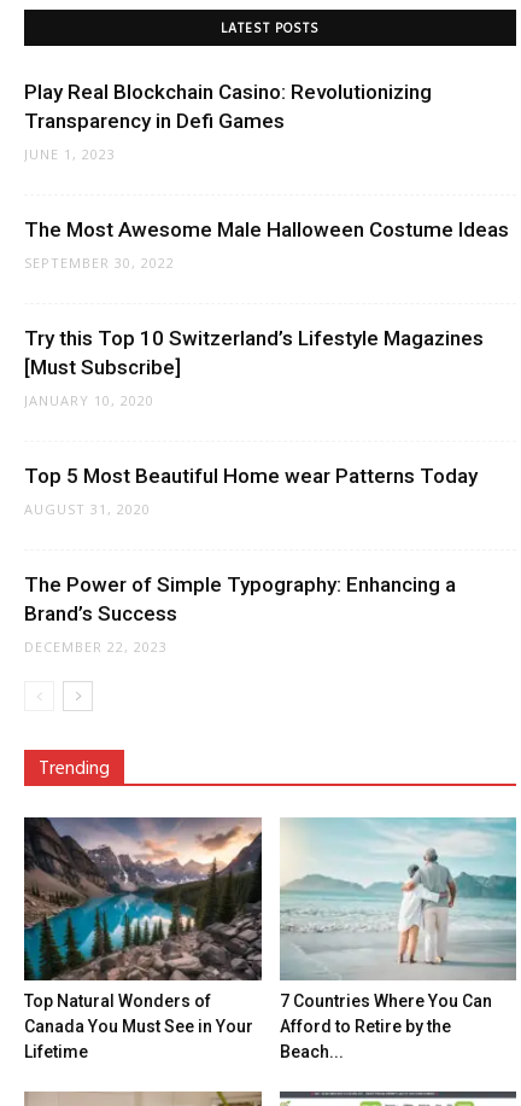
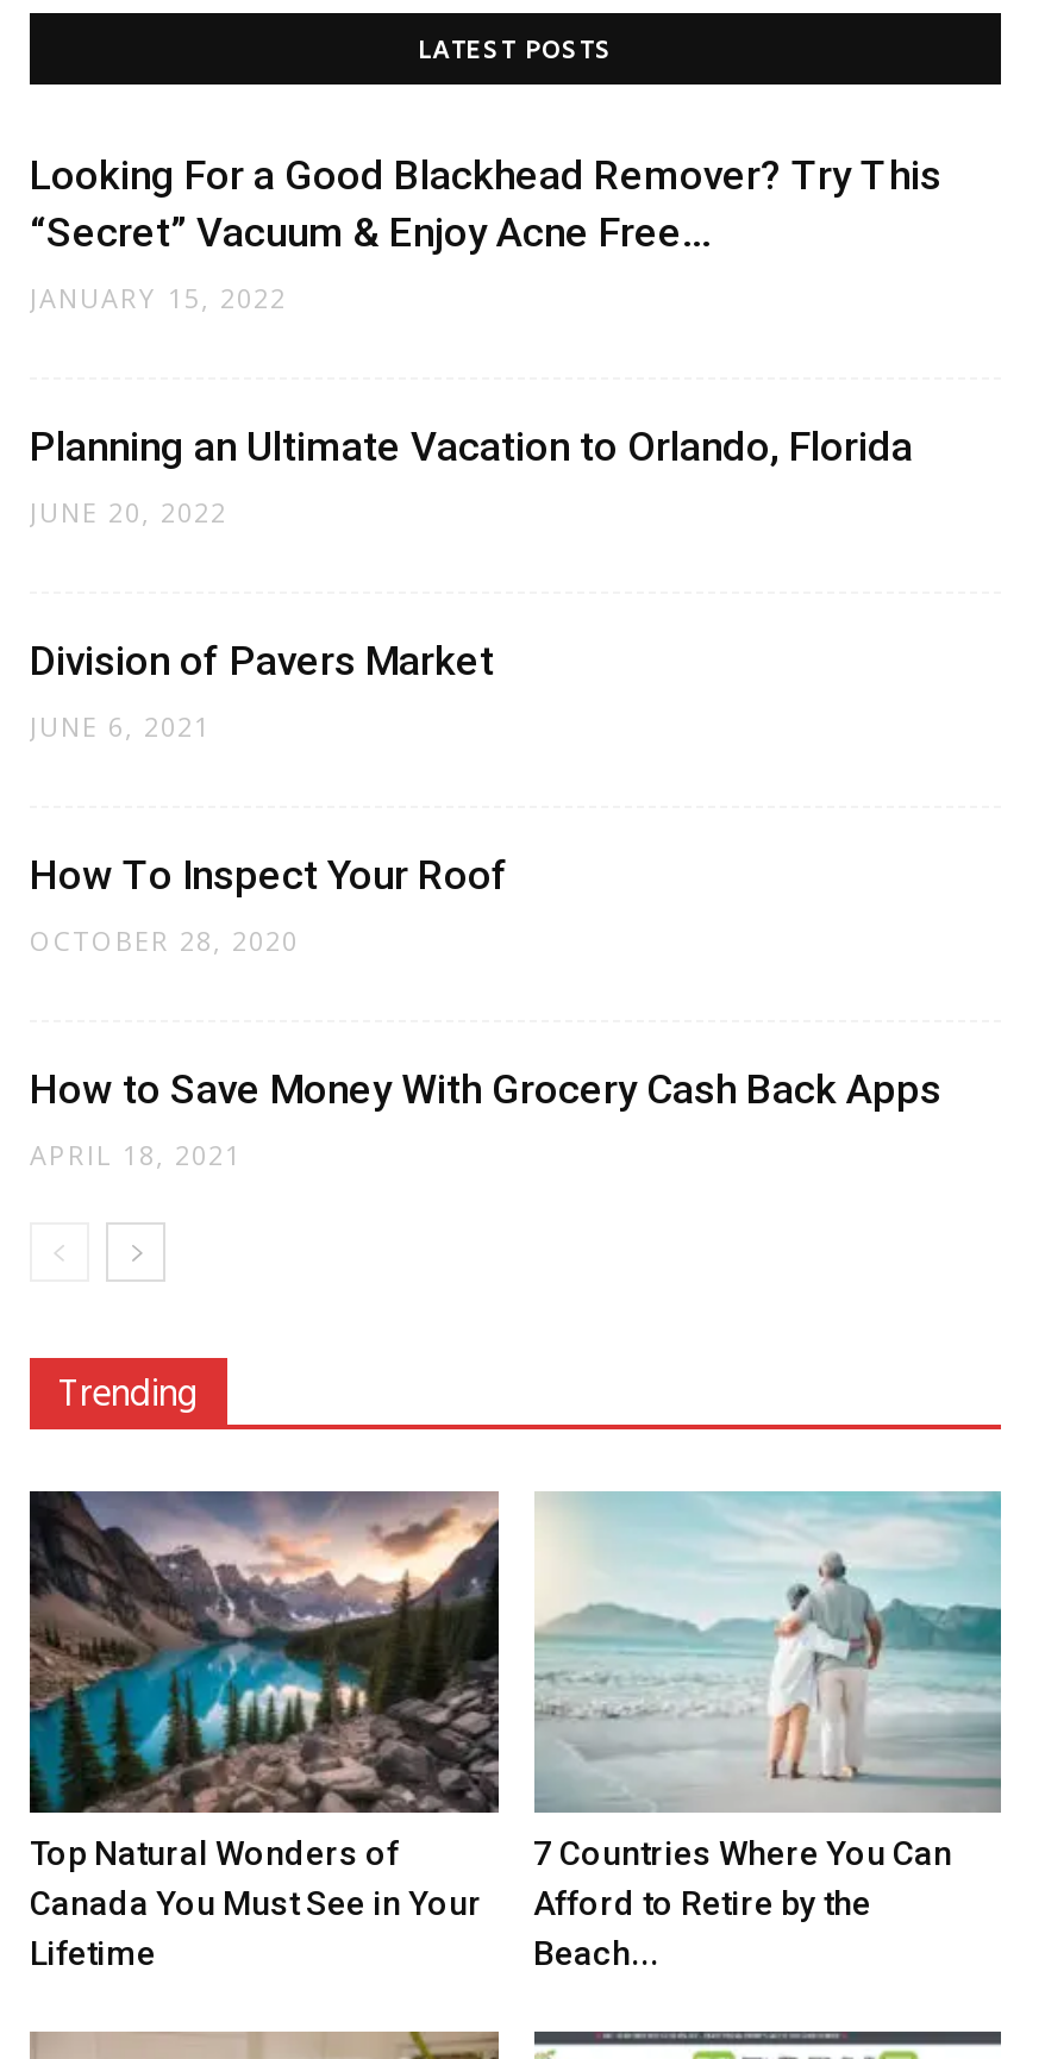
- Play Real Blockchain Casino: Revolutionizing
- Transparency in Defi Games
+ Looking For a Good Blackhead Remover? Try This
+ “Secret” Vacuum & Enjoy Acne Free...

- JUNE 1, 2023
+ JANUARY 15, 2022

- The Most Awesome Male Halloween Costume Ideas
+ Planning an Ultimate Vacation to Orlando, Florida

- SEPTEMBER 30, 2022
+ JUNE 20, 2022

- Try this Top 10 Switzerland’s Lifestyle Magazines
- [Must Subscribe]
+ Division of Pavers Market

- JANUARY 10, 2020
+ JUNE 6, 2021

- Top 5 Most Beautiful Home wear Patterns Today
+ How To Inspect Your Roof

- AUGUST 31, 2020
+ OCTOBER 28, 2020

- The Power of Simple Typography: Enhancing a
- Brand’s Success
+ How to Save Money With Grocery Cash Back Apps

- DECEMBER 22, 2023
+ APRIL 18, 2021
